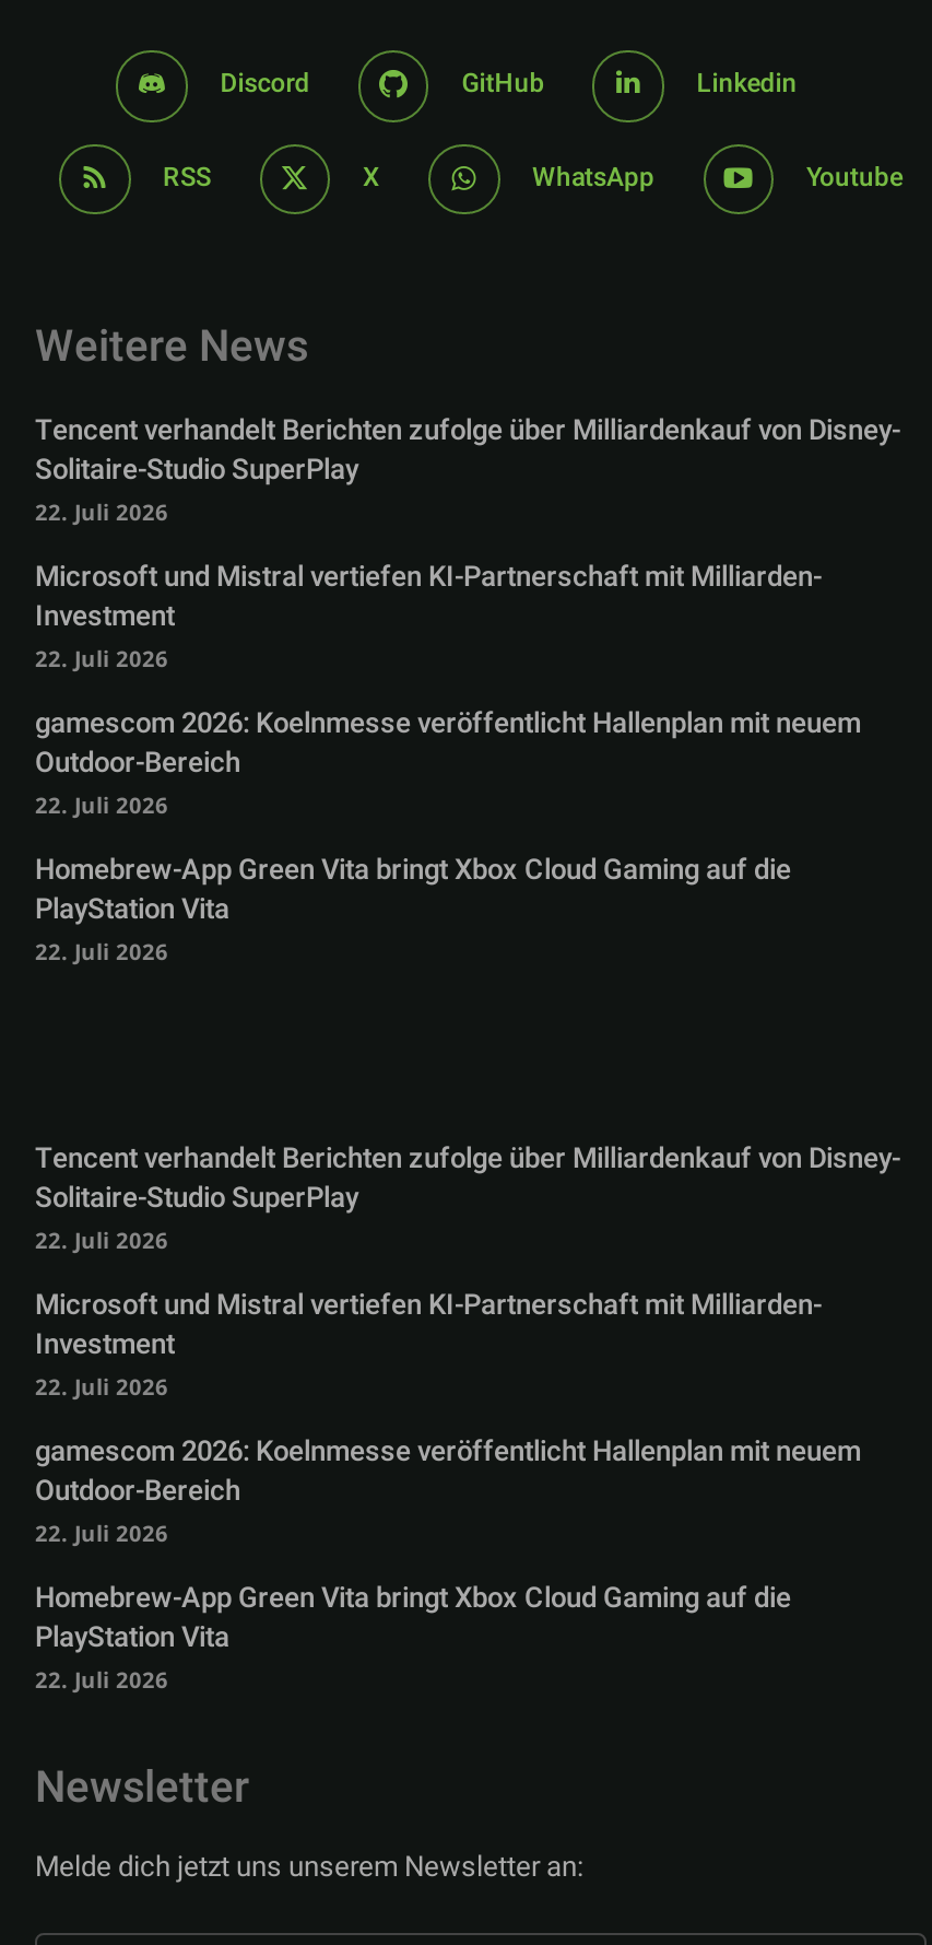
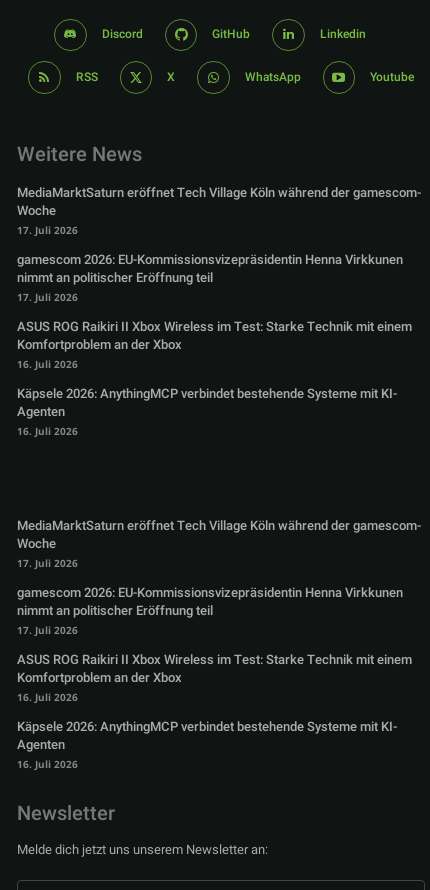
- Tencent verhandelt Berichten zufolge über Milliardenkauf von Disney-
- Solitaire-Studio SuperPlay
- 22. Juli 2026
+ MediaMarktSaturn eröffnet Tech Village Köln während der gamescom-
+ Woche
+ 17. Juli 2026

- Microsoft und Mistral vertiefen KI-Partnerschaft mit Milliarden-
- Investment
- 22. Juli 2026
+ gamescom 2026: EU-Kommissionsvizepräsidentin Henna Virkkunen
+ nimmt an politischer Eröffnung teil
+ 17. Juli 2026

- gamescom 2026: Koelnmesse veröffentlicht Hallenplan mit neuem
- Outdoor-Bereich
- 22. Juli 2026
+ ASUS ROG Raikiri II Xbox Wireless im Test: Starke Technik mit einem
+ Komfortproblem an der Xbox
+ 16. Juli 2026

- Homebrew-App Green Vita bringt Xbox Cloud Gaming auf die
- PlayStation Vita
- 22. Juli 2026
+ Käpsele 2026: AnythingMCP verbindet bestehende Systeme mit KI-
+ Agenten
+ 16. Juli 2026

- Tencent verhandelt Berichten zufolge über Milliardenkauf von Disney-
- Solitaire-Studio SuperPlay
- 22. Juli 2026
+ MediaMarktSaturn eröffnet Tech Village Köln während der gamescom-
+ Woche
+ 17. Juli 2026

- Microsoft und Mistral vertiefen KI-Partnerschaft mit Milliarden-
- Investment
- 22. Juli 2026
+ gamescom 2026: EU-Kommissionsvizepräsidentin Henna Virkkunen
+ nimmt an politischer Eröffnung teil
+ 17. Juli 2026

- gamescom 2026: Koelnmesse veröffentlicht Hallenplan mit neuem
- Outdoor-Bereich
- 22. Juli 2026
+ ASUS ROG Raikiri II Xbox Wireless im Test: Starke Technik mit einem
+ Komfortproblem an der Xbox
+ 16. Juli 2026

- Homebrew-App Green Vita bringt Xbox Cloud Gaming auf die
- PlayStation Vita
- 22. Juli 2026
+ Käpsele 2026: AnythingMCP verbindet bestehende Systeme mit KI-
+ Agenten
+ 16. Juli 2026
